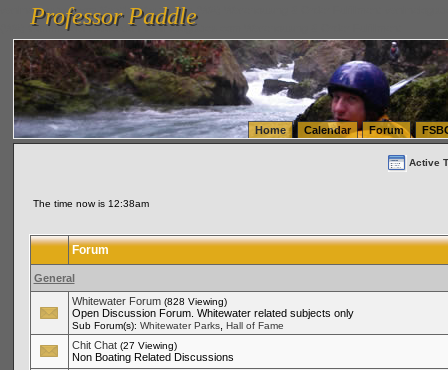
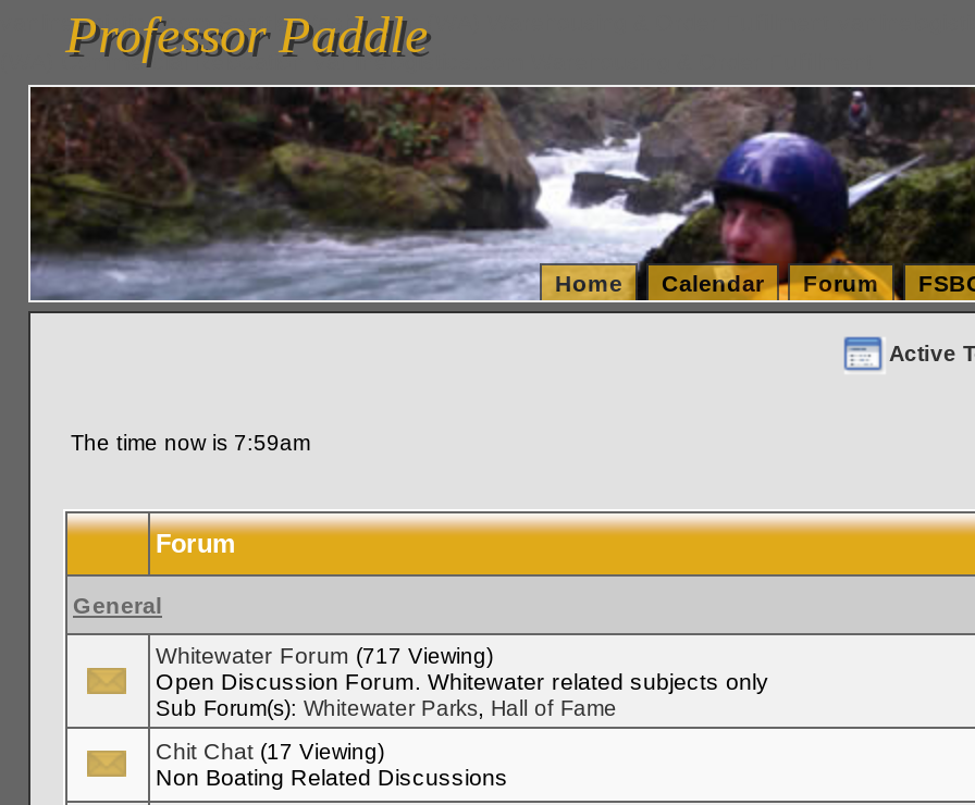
- The time now is 12:38am
+ The time now is 7:59am

- Whitewater Forum (828 Viewing)
+ Whitewater Forum (717 Viewing)

- Chit Chat (27 Viewing)
+ Chit Chat (17 Viewing)
